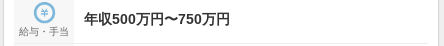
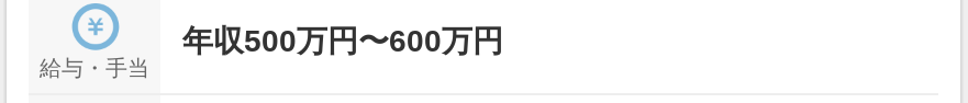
- 年収500万円〜750万円
+ 年収500万円〜600万円
